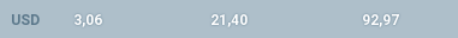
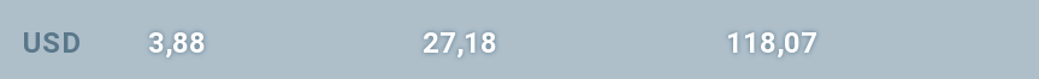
- USD 3,06
+ USD 3,88

- 21,40
+ 27,18

- 92,97
+ 118,07
